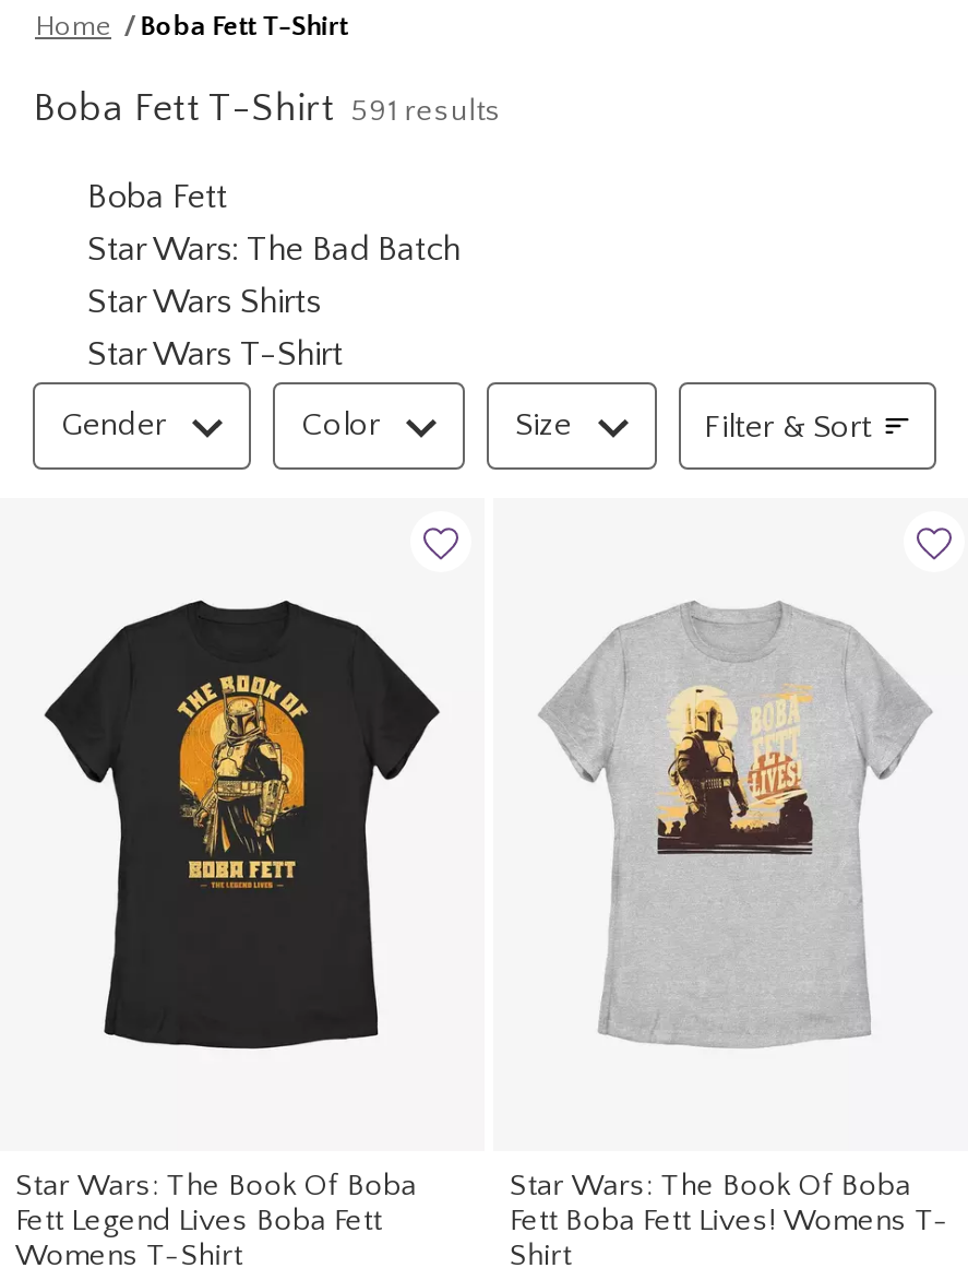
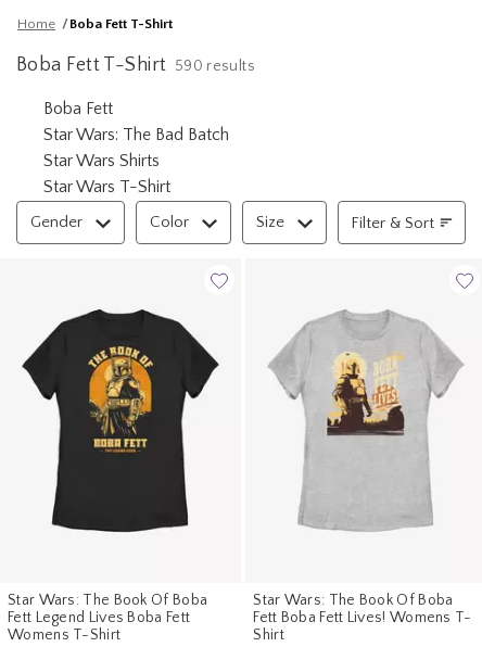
- Boba Fett T-Shirt 591 results
+ Boba Fett T-Shirt 590 results
